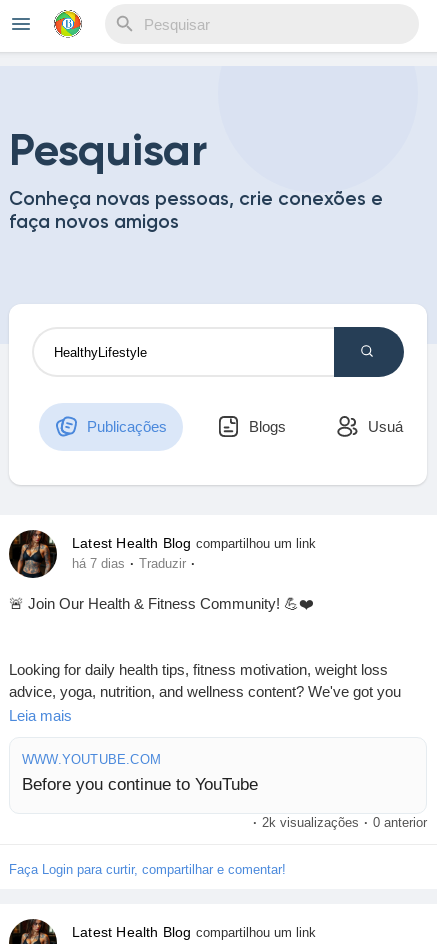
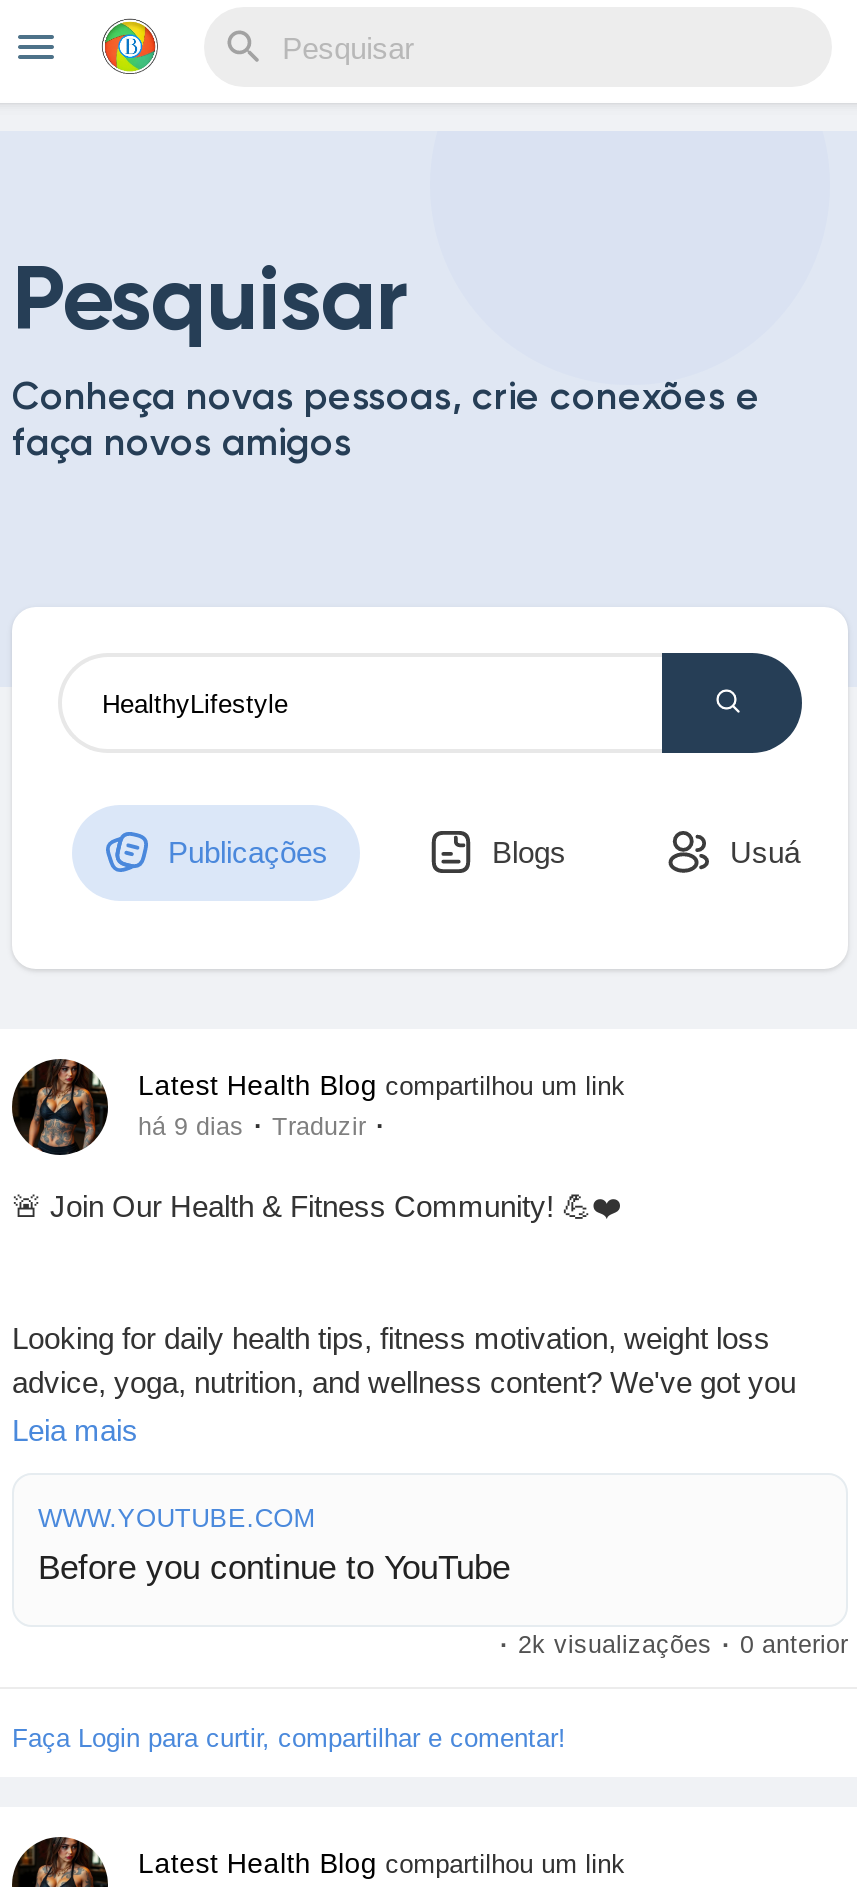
- há 7 dias · Traduzir ·
+ há 9 dias · Traduzir ·
